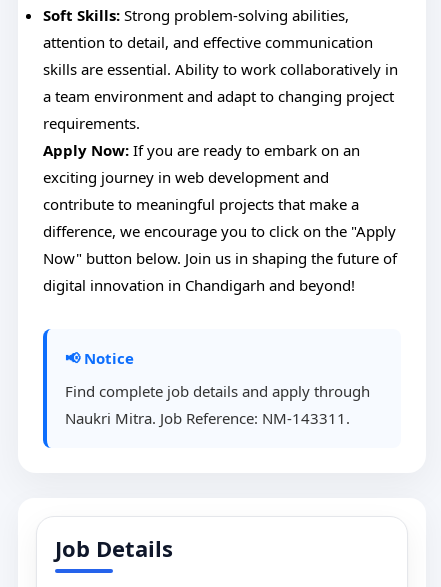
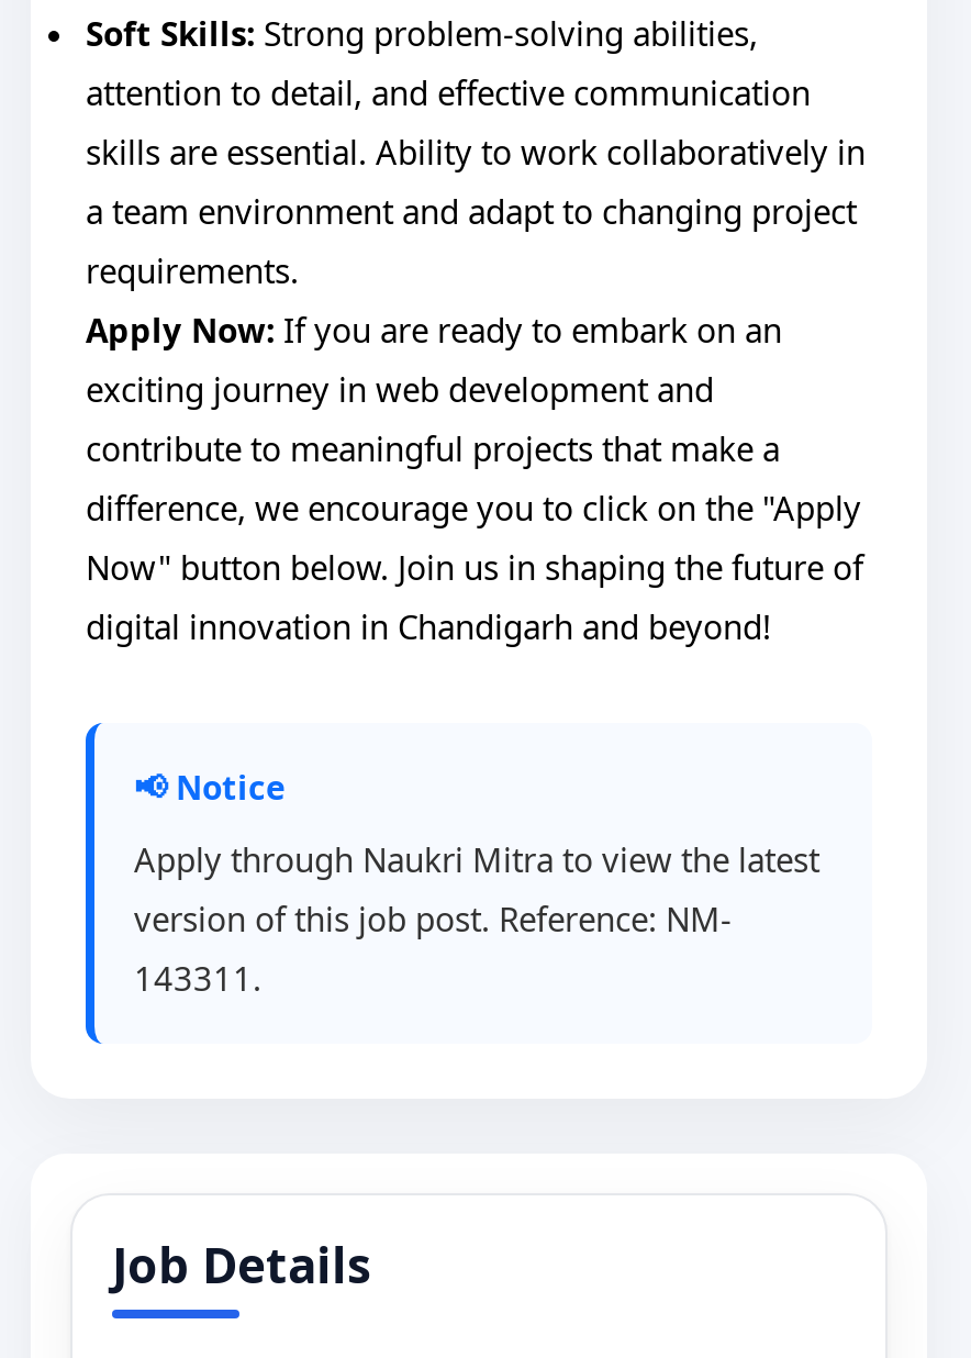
- Find complete job details and apply through
- Naukri Mitra. Job Reference: NM-143311.
+ Apply through Naukri Mitra to view the latest
+ version of this job post. Reference: NM-
+ 143311.
